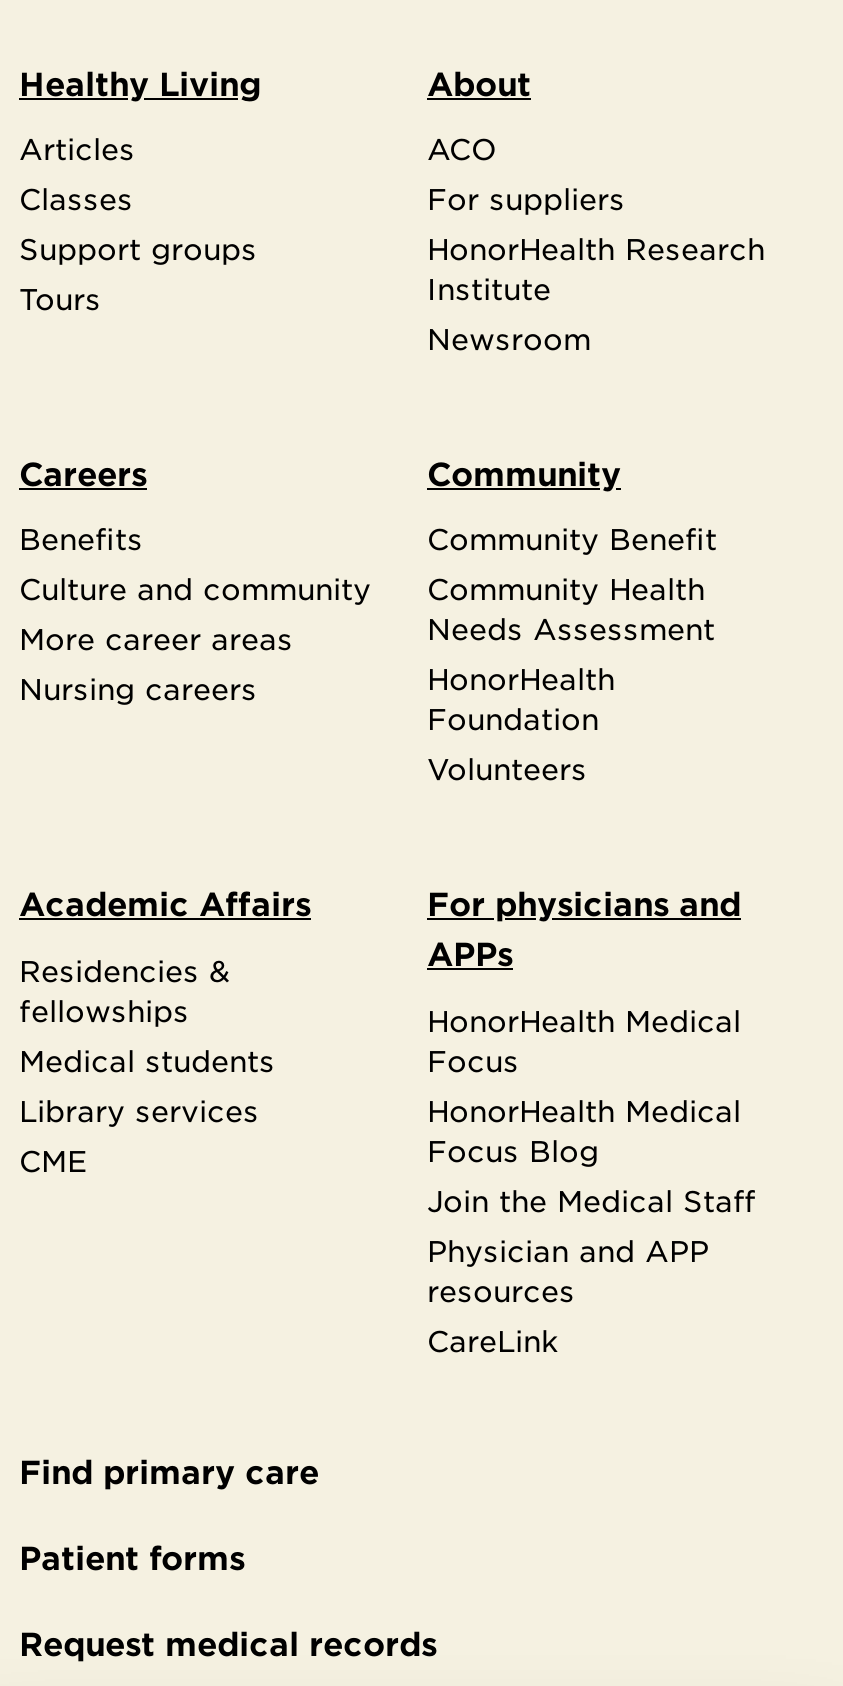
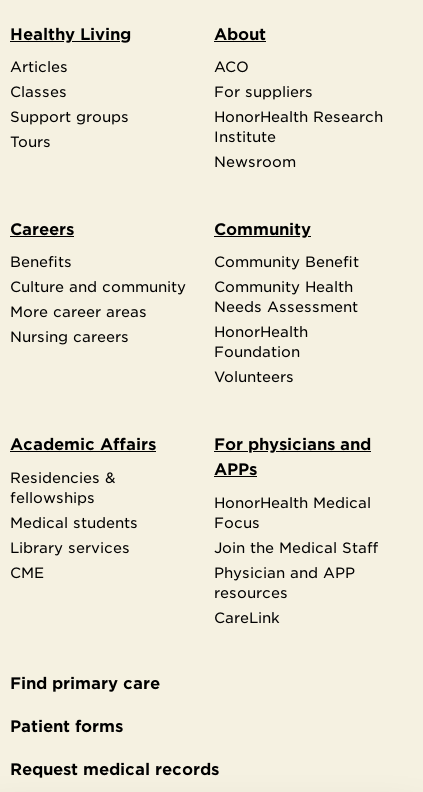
- HonorHealth Medical
- Focus Blog
